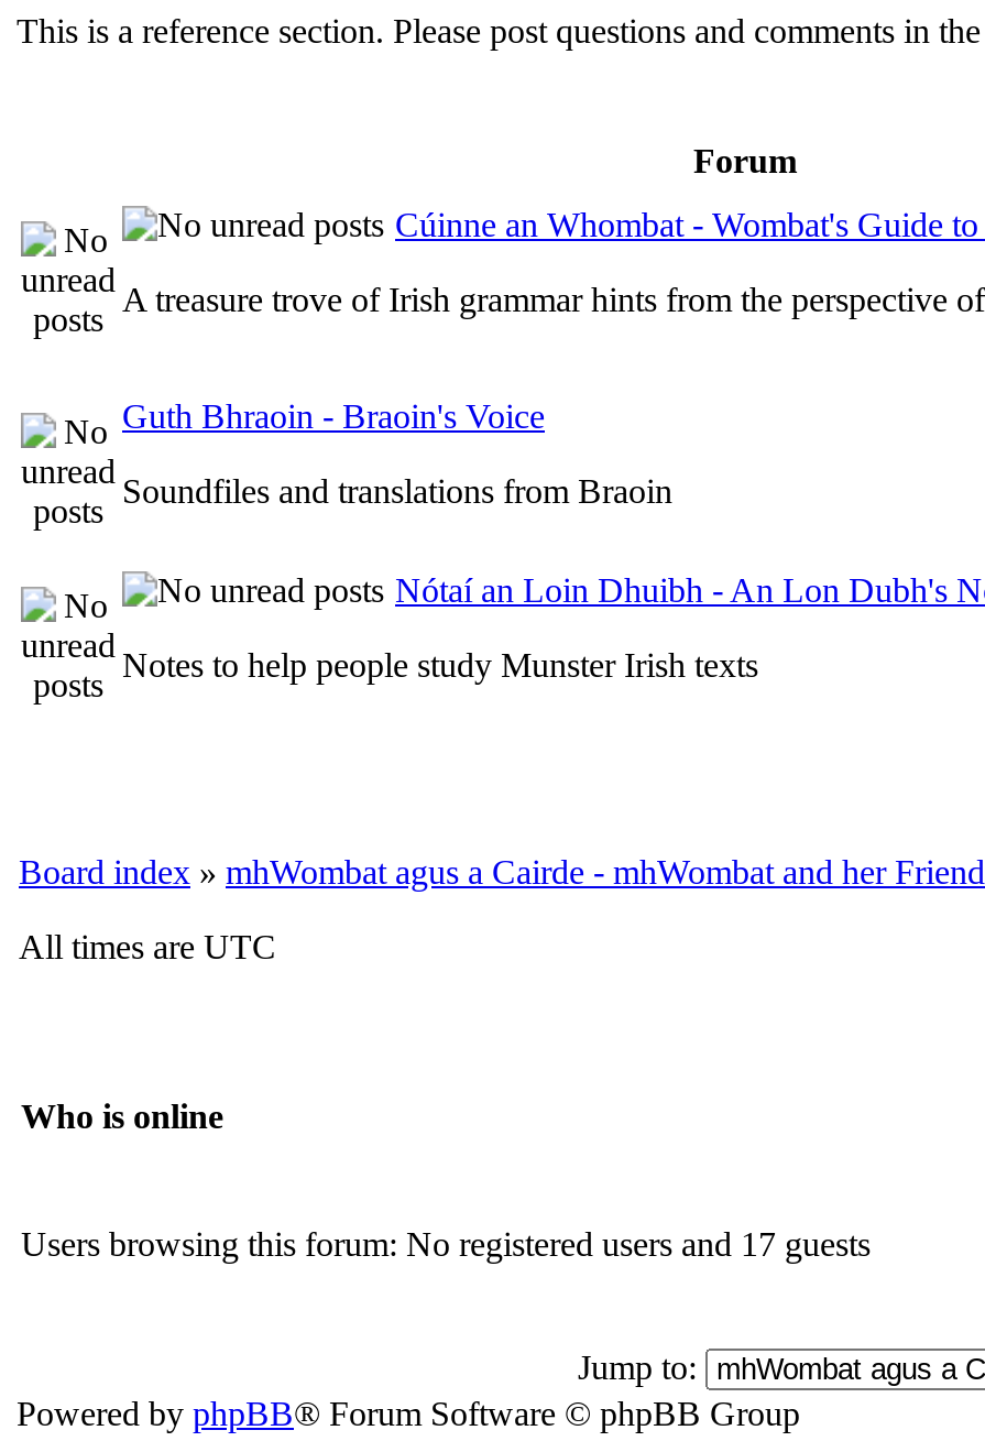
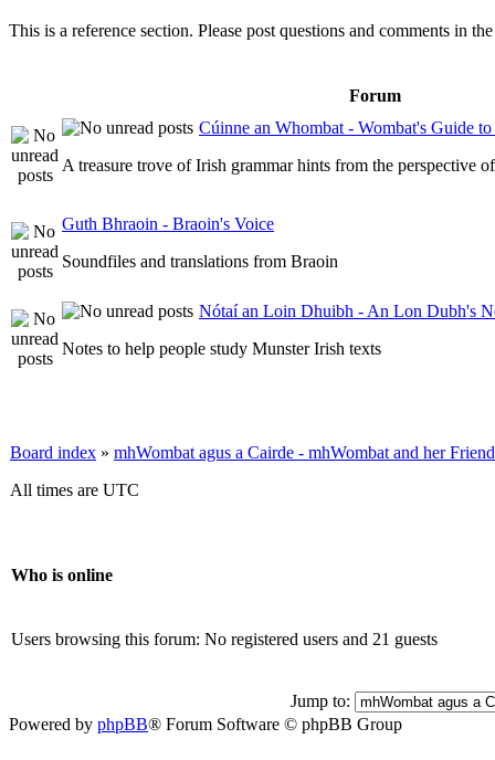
- Users browsing this forum: No registered users and 17 guests
+ Users browsing this forum: No registered users and 21 guests
